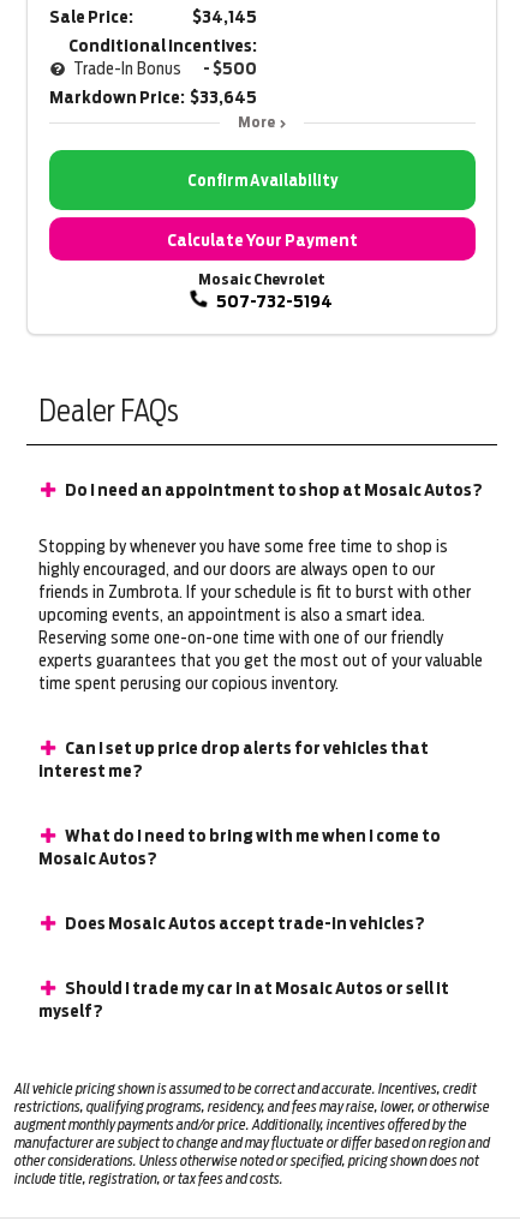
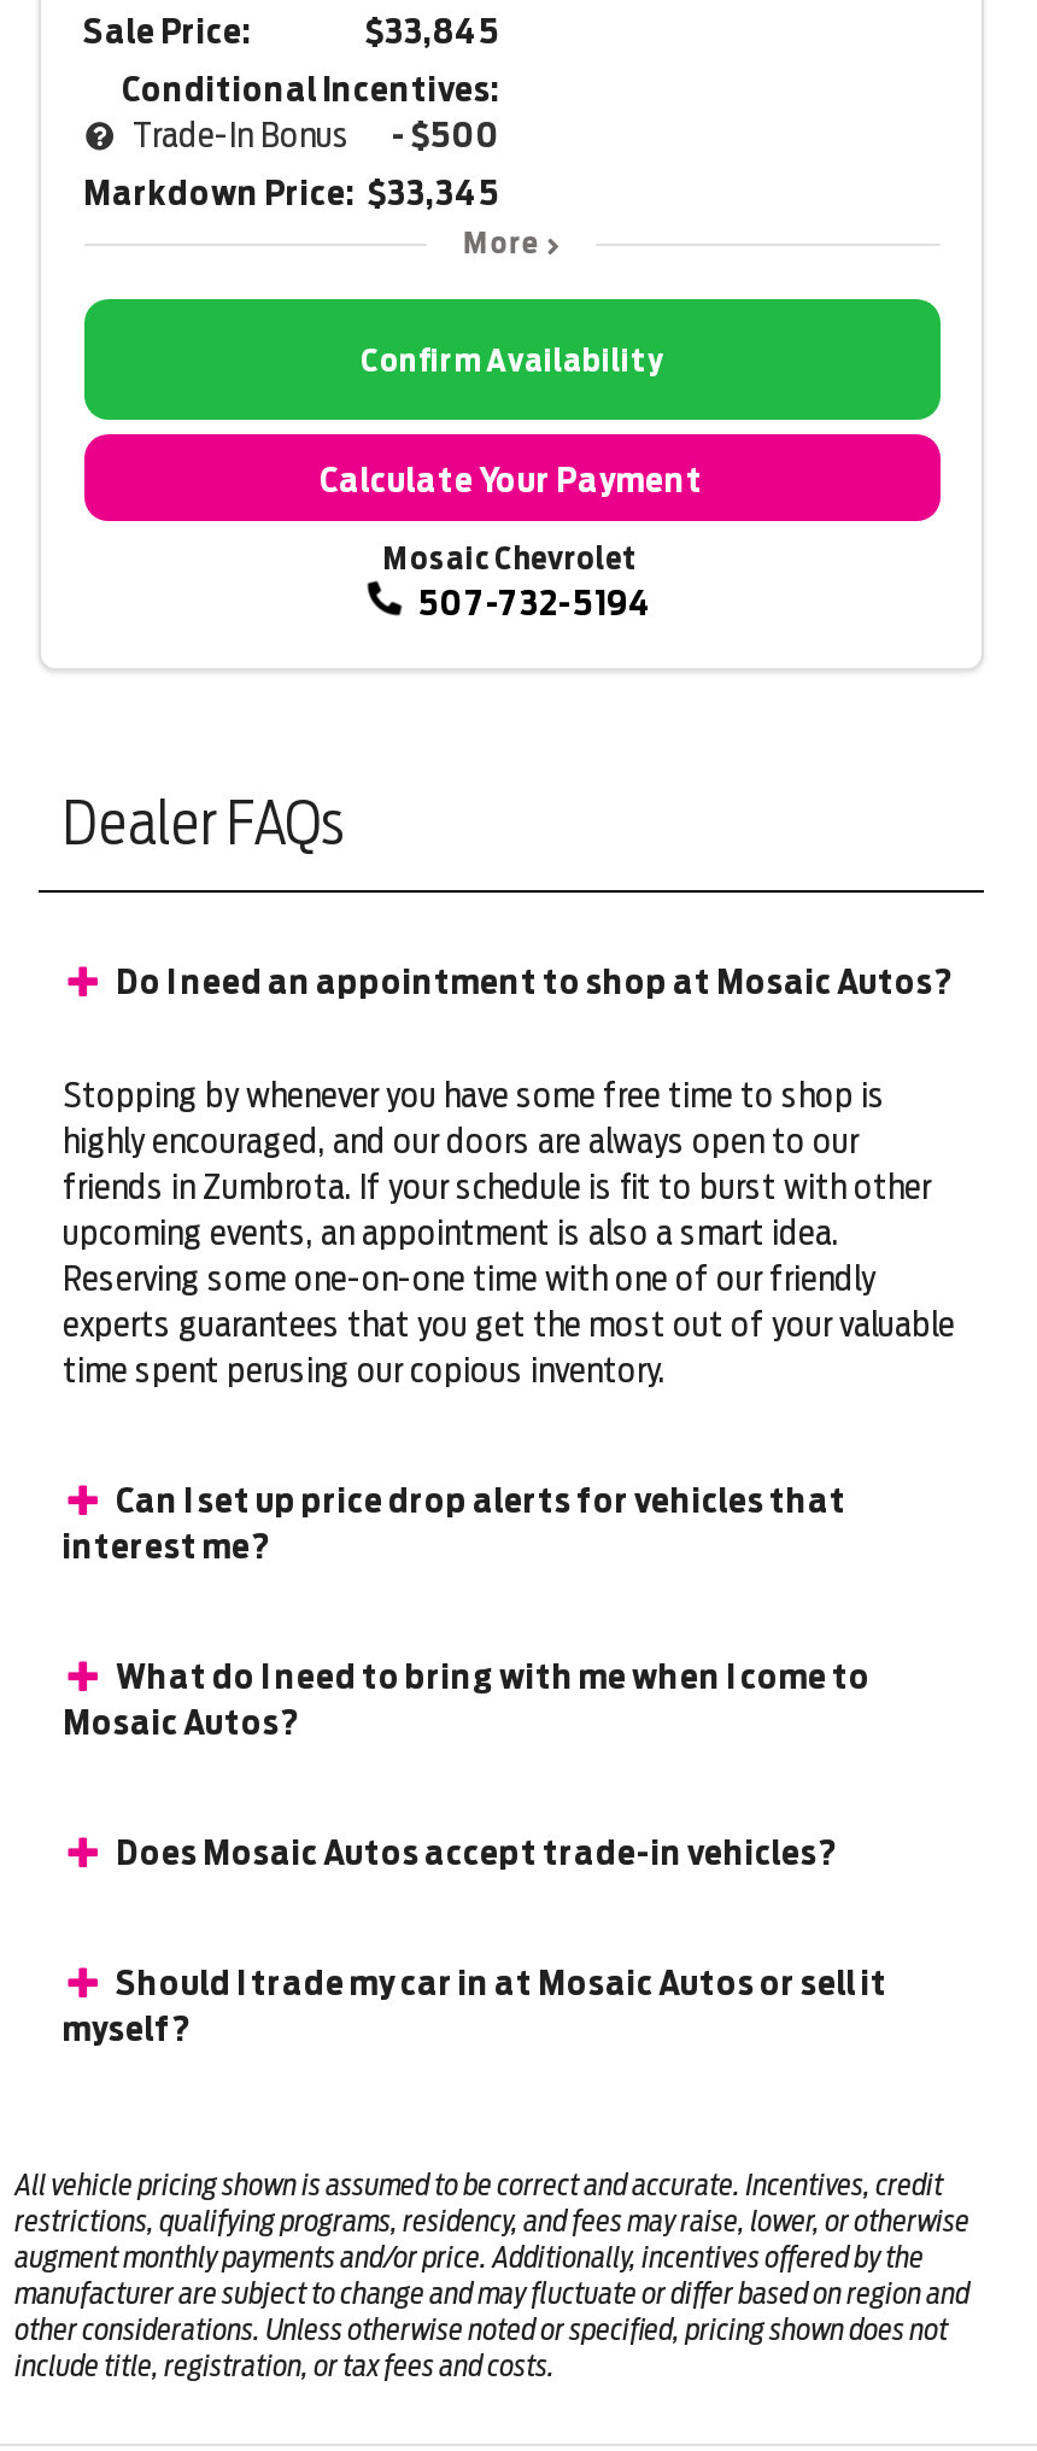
- $34,145
+ $33,845

- Markdown Price: $33,645
+ Markdown Price: $33,345
